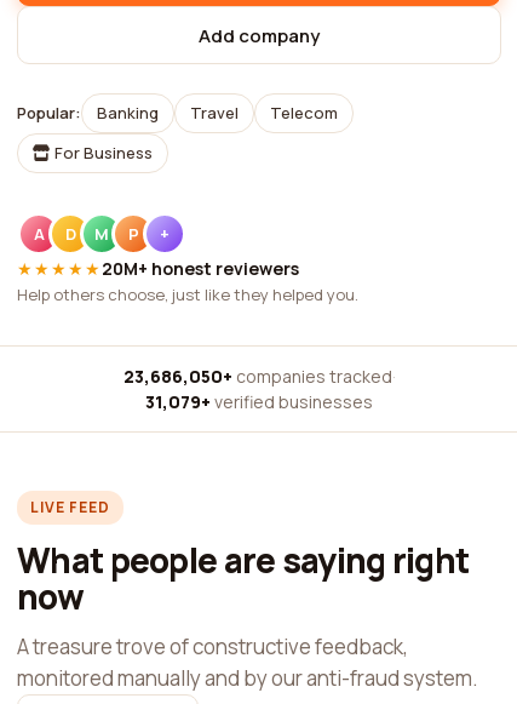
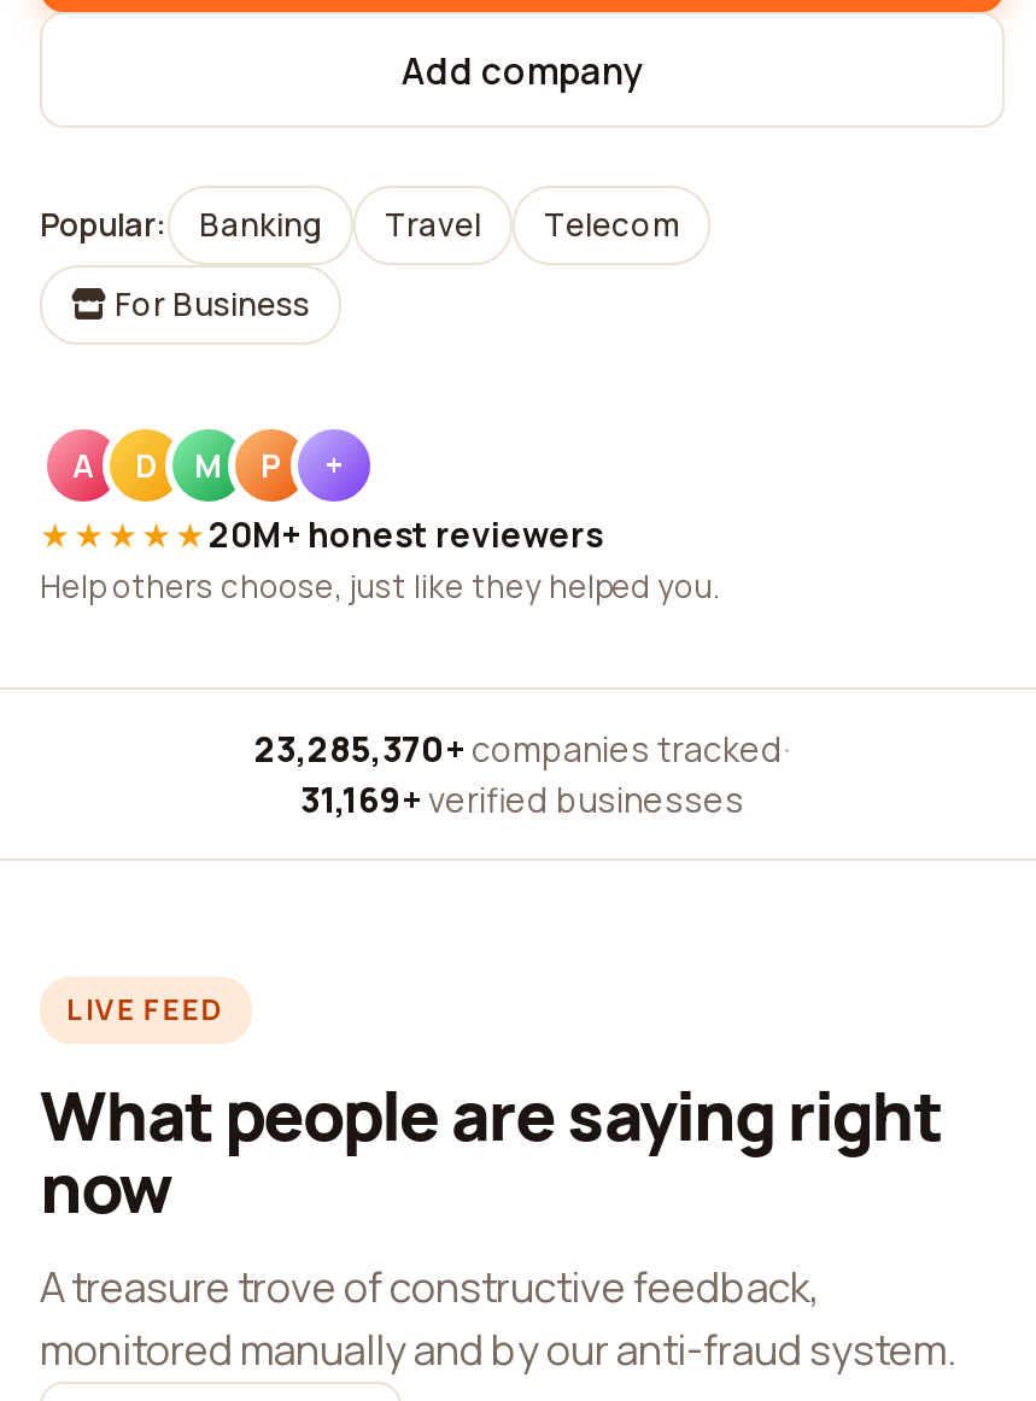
- 23,686,050+ companies tracked ·
+ 23,285,370+ companies tracked ·

- 31,079+ verified businesses
+ 31,169+ verified businesses
